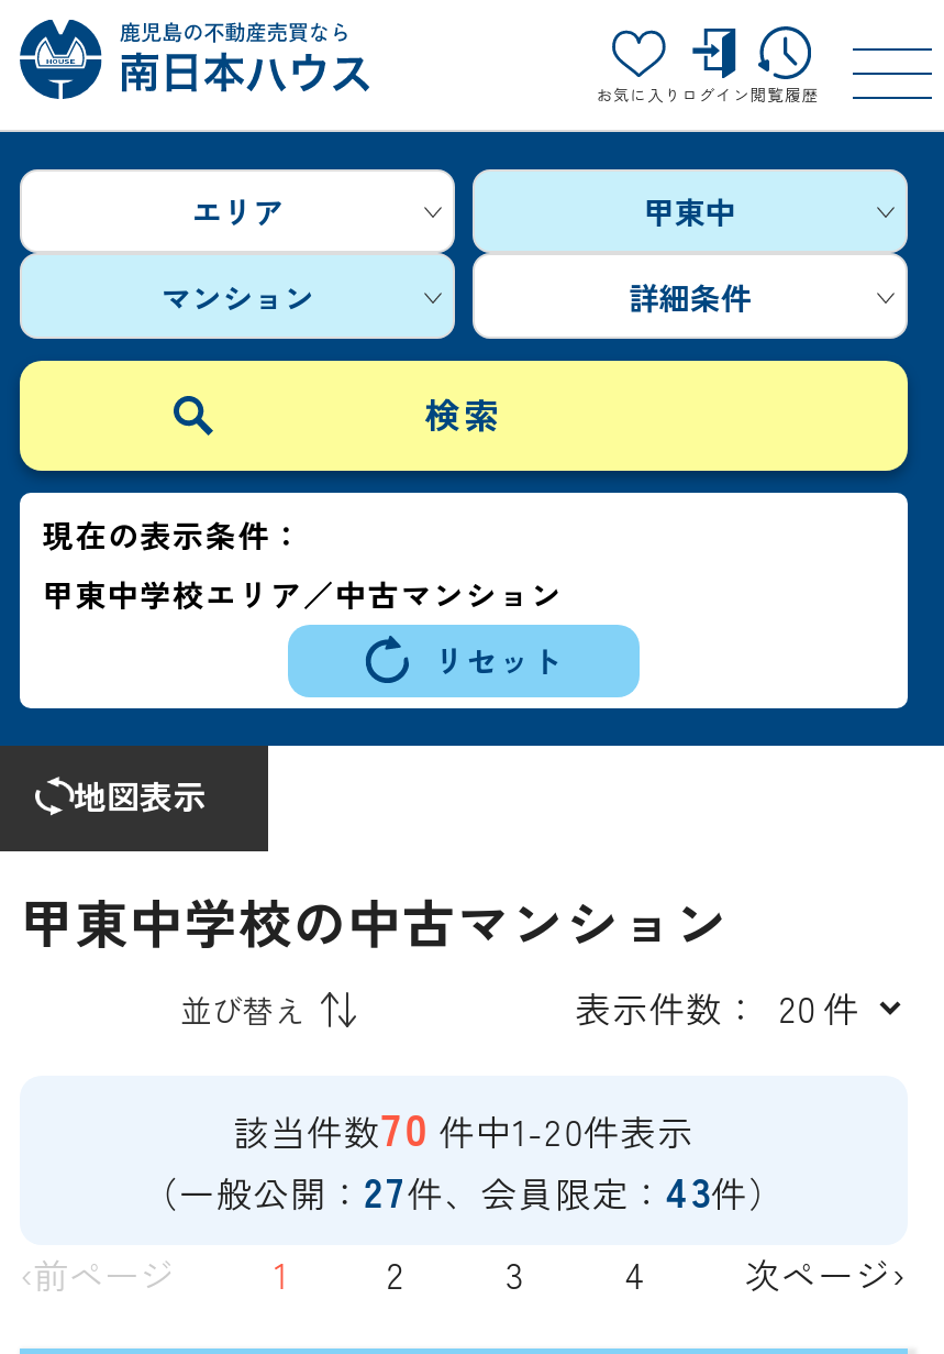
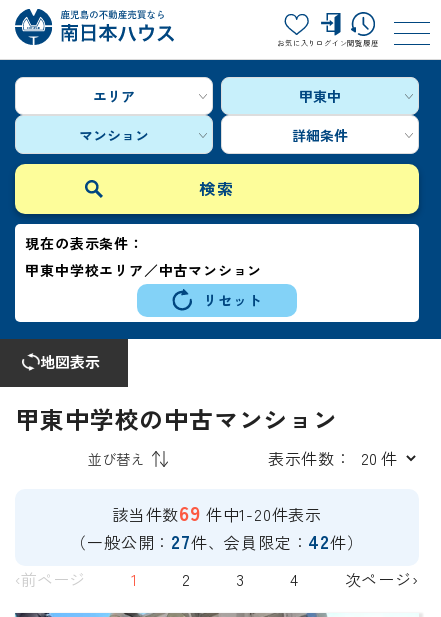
- 該当件数70 件中1-20件表示
+ 該当件数69 件中1-20件表示

- （一般公開：27件、会員限定：43件）
+ （一般公開：27件、会員限定：42件）
